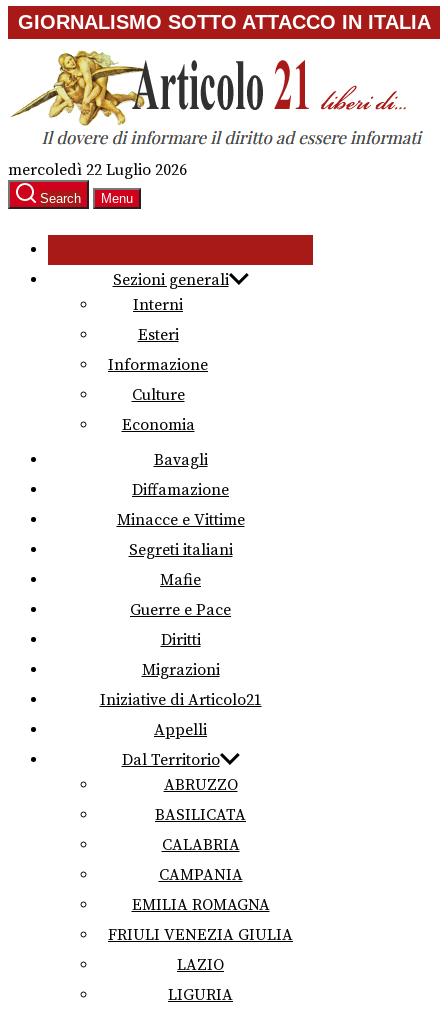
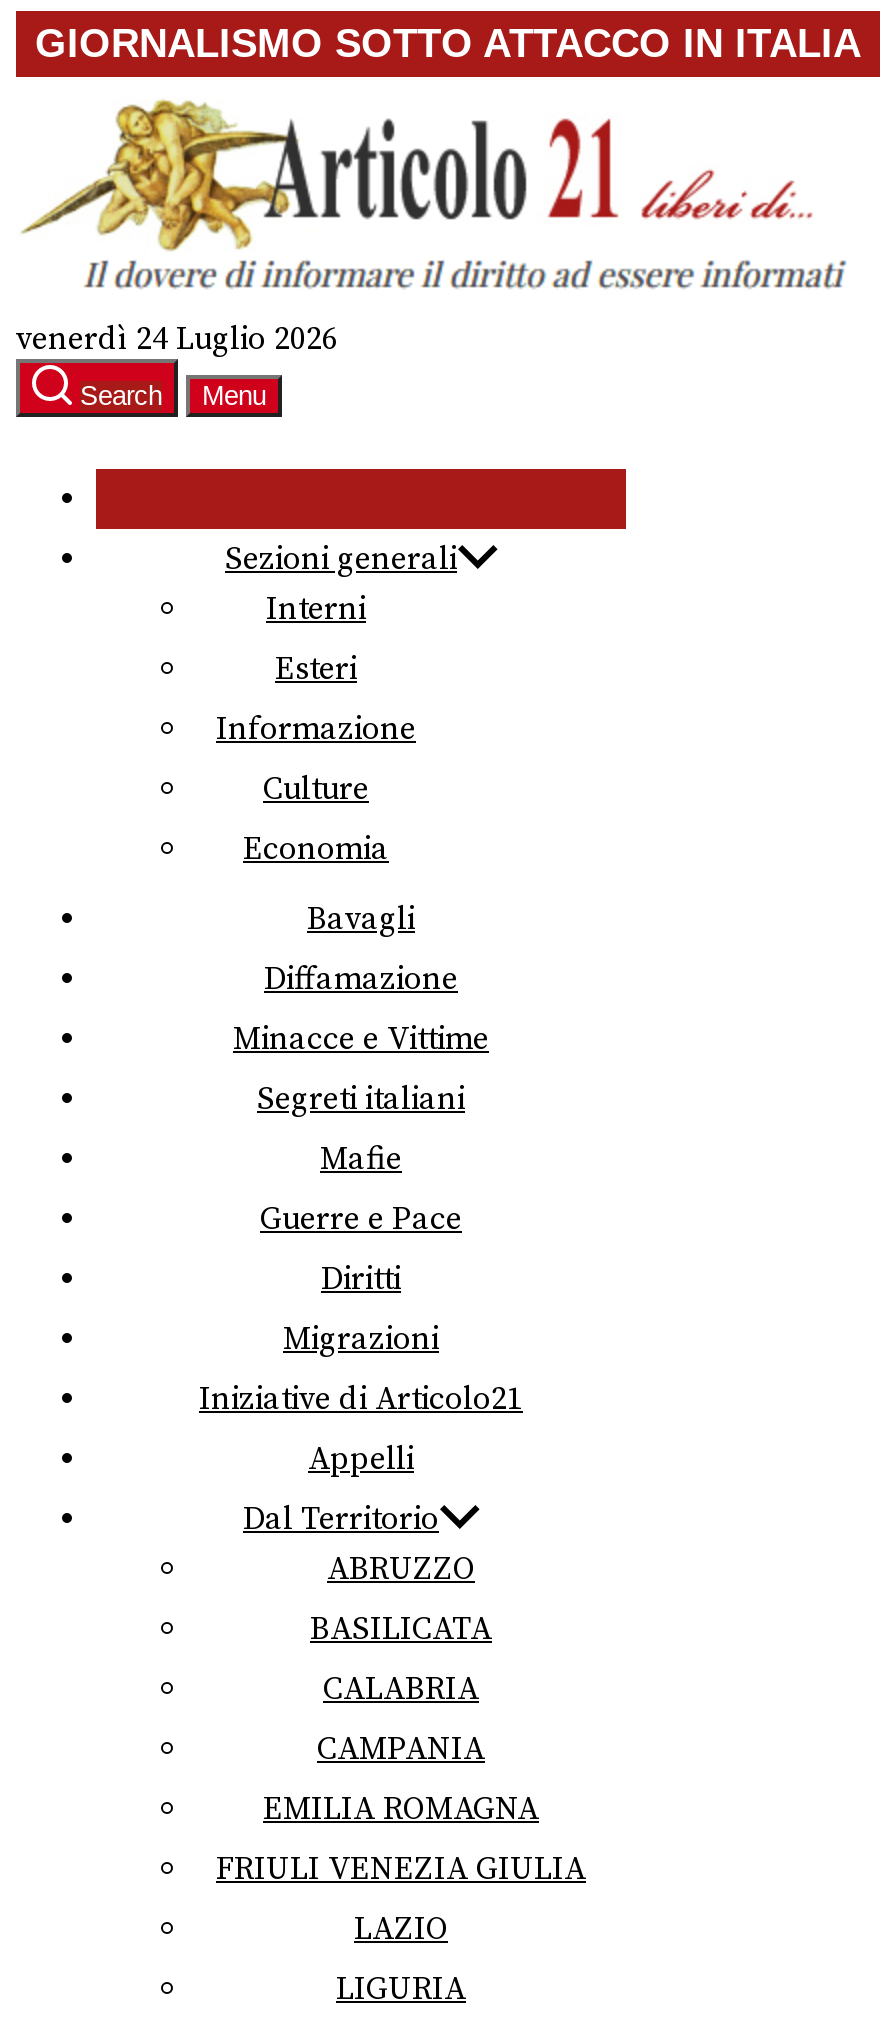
- mercoledì 22 Luglio 2026
+ venerdì 24 Luglio 2026
